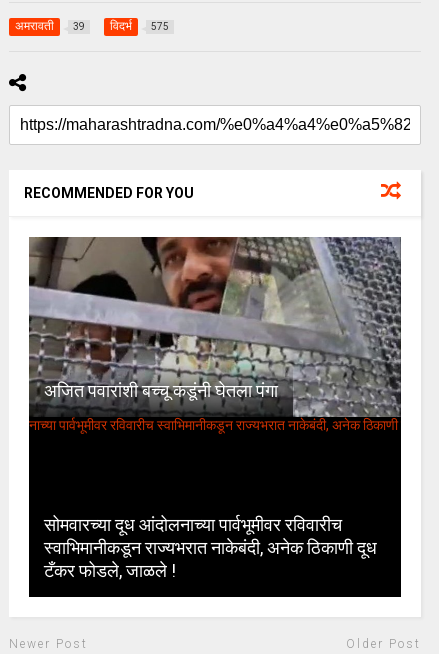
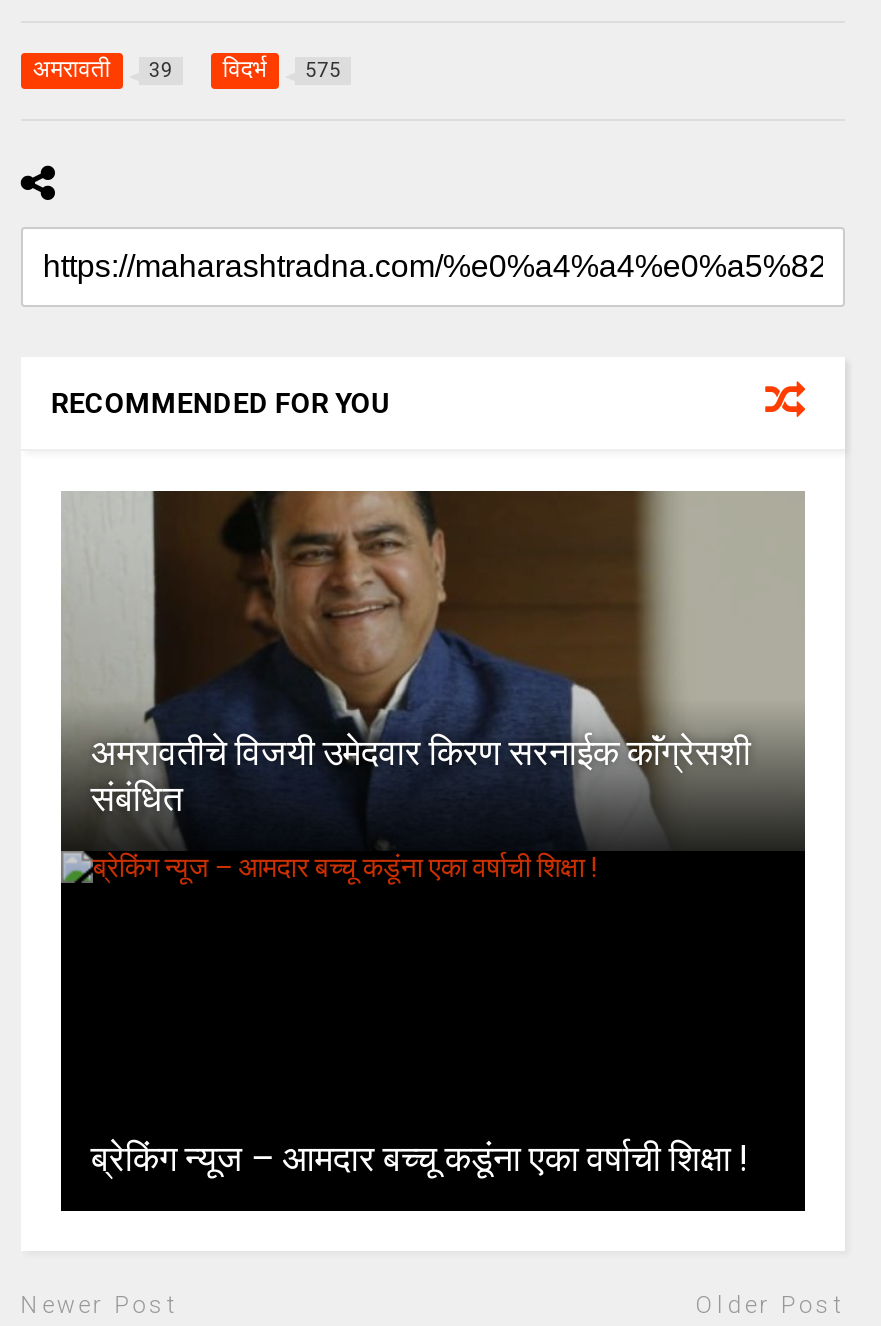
- [image]
- अजित पवारांशी बच्चू कडूंनी घेतला पंगा
+ [image]
+ अमरावतीचे विजयी उमेदवार किरण सरनाईक काॅंग्रेसशी
+ संबंधित

- सोमवारच्या दूध आंदोलनाच्या पार्वभूमीवर रविवारीच
- स्वाभिमानीकडून राज्यभरात नाकेबंदी, अनेक ठिकाणी दूध
- टँकर फोडले, जाळले !
+ ब्रेकिंग न्यूज – आमदार बच्चू कडूंना एका वर्षाची शिक्षा !
